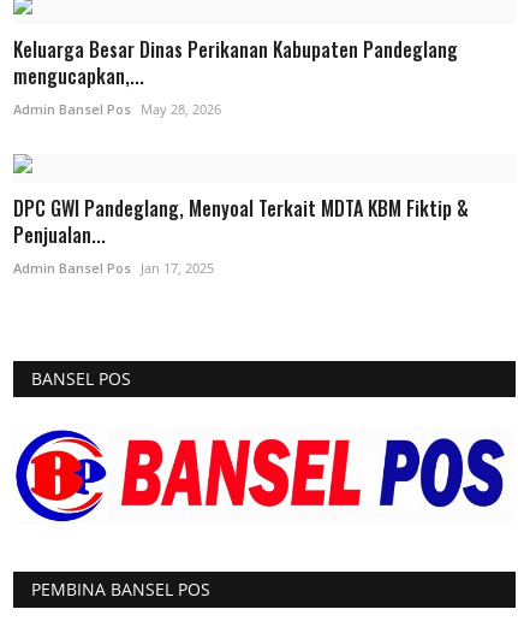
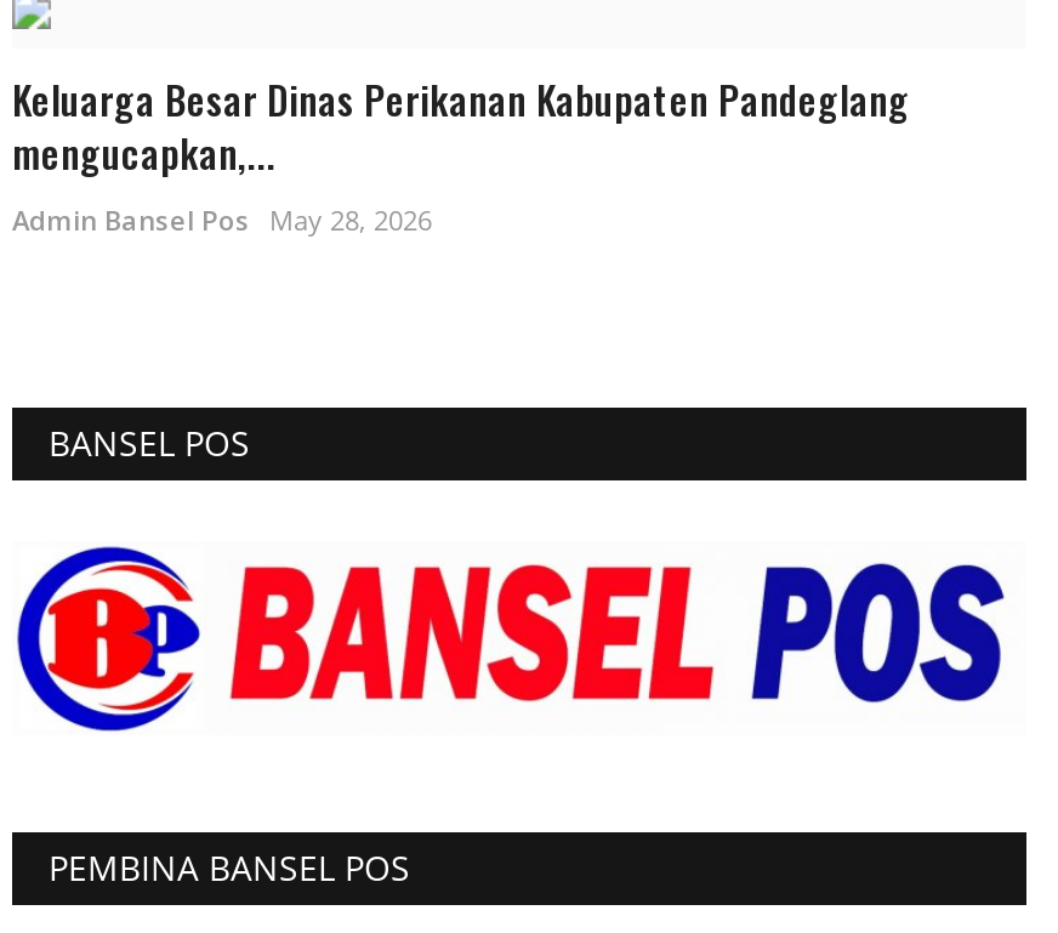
- DPC GWI Pandeglang, Menyoal Terkait MDTA KBM Fiktip &
- Penjualan...
- Admin Bansel Pos Jan 17, 2025
